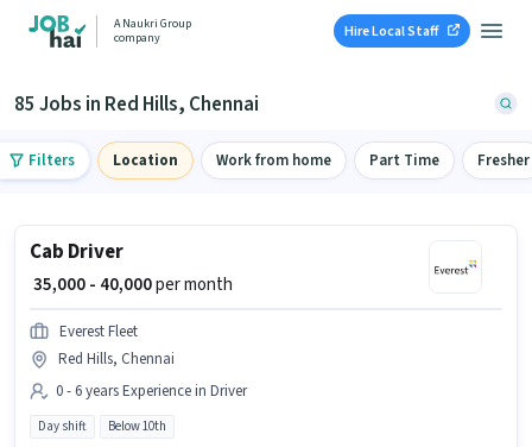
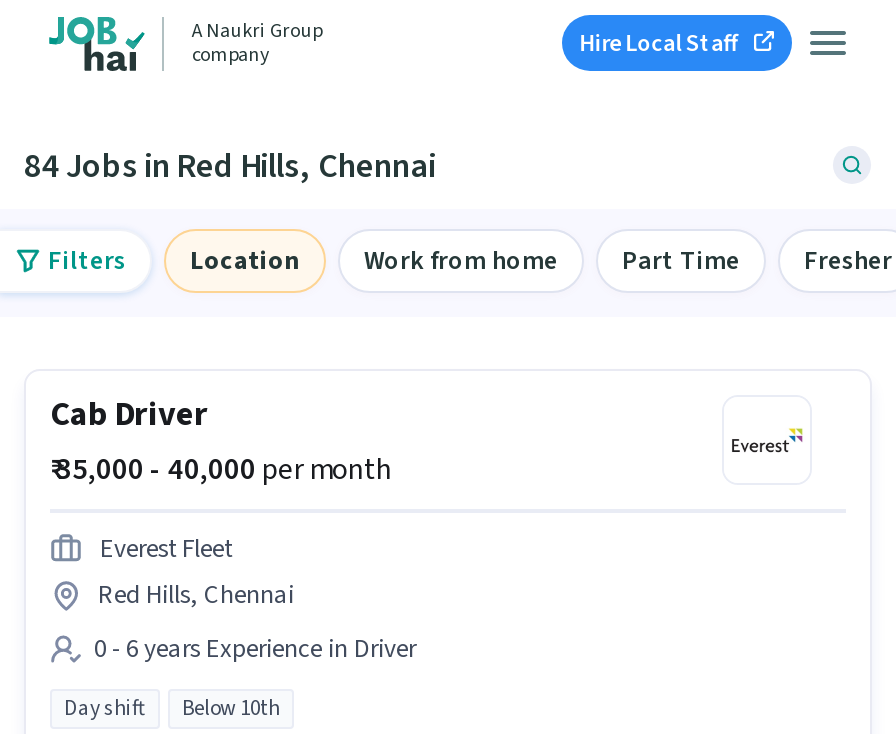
- 85 Jobs in Red Hills, Chennai
+ 84 Jobs in Red Hills, Chennai
